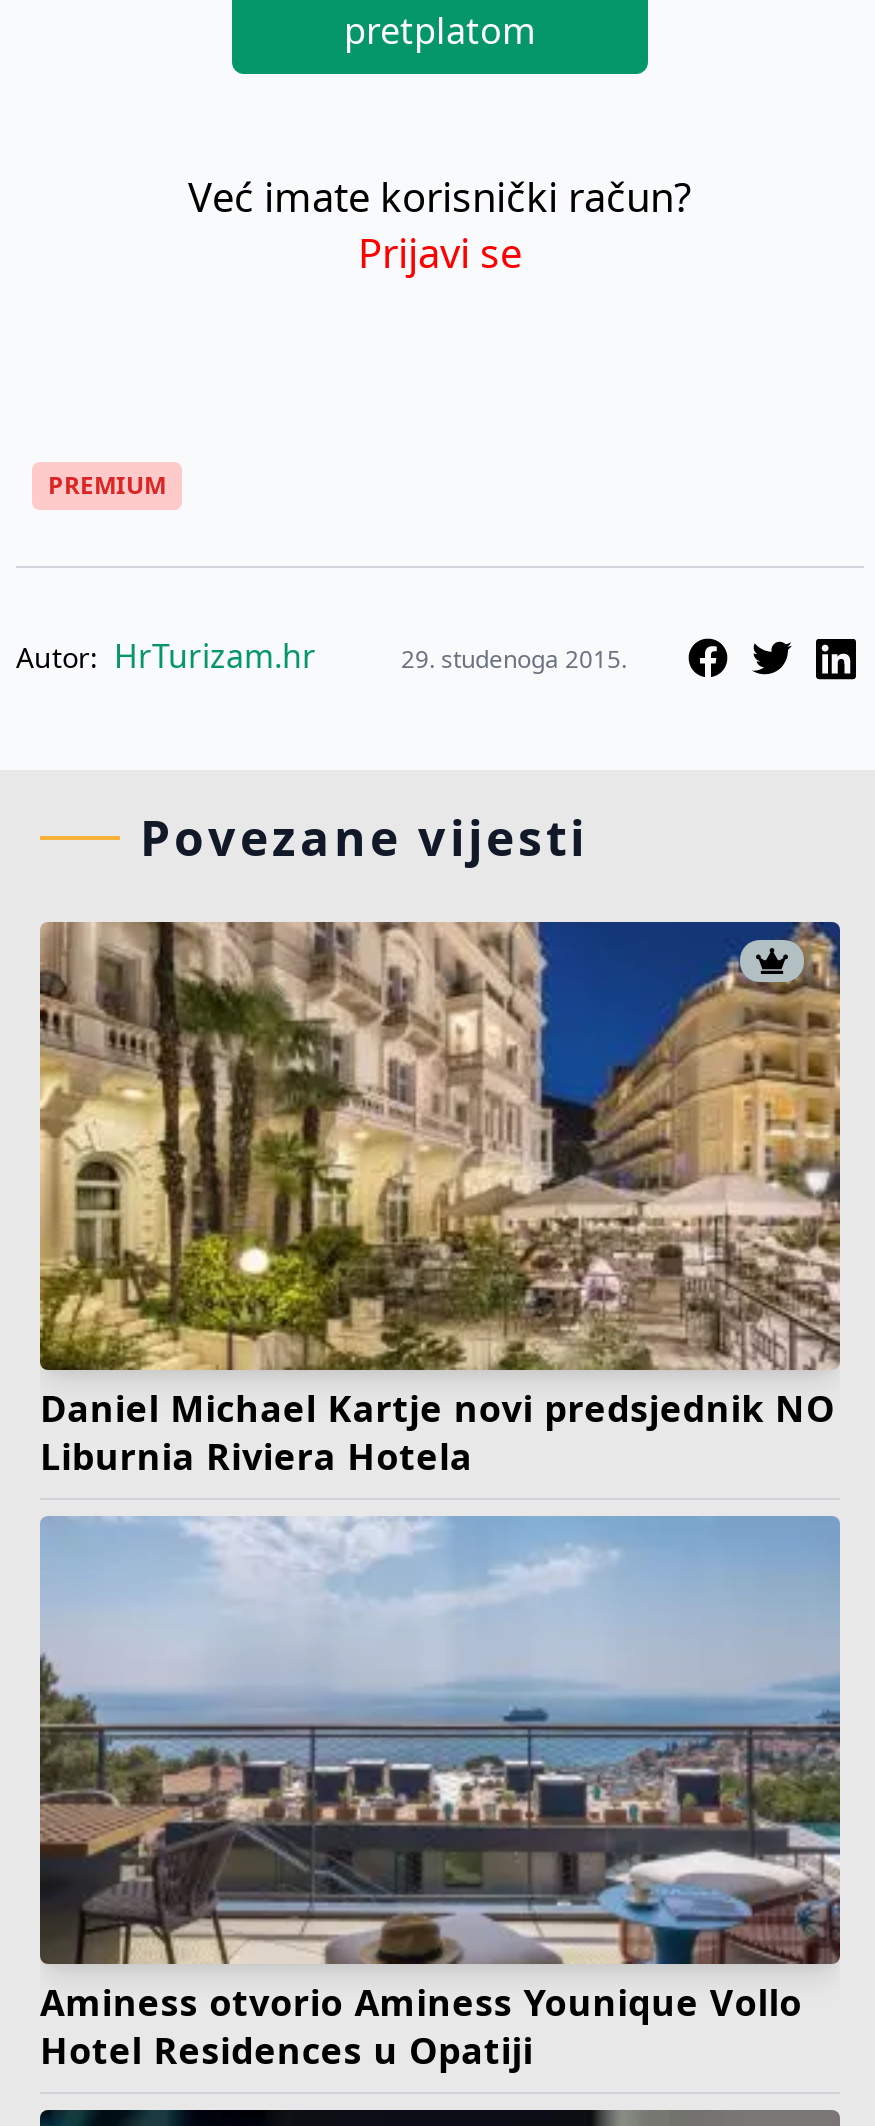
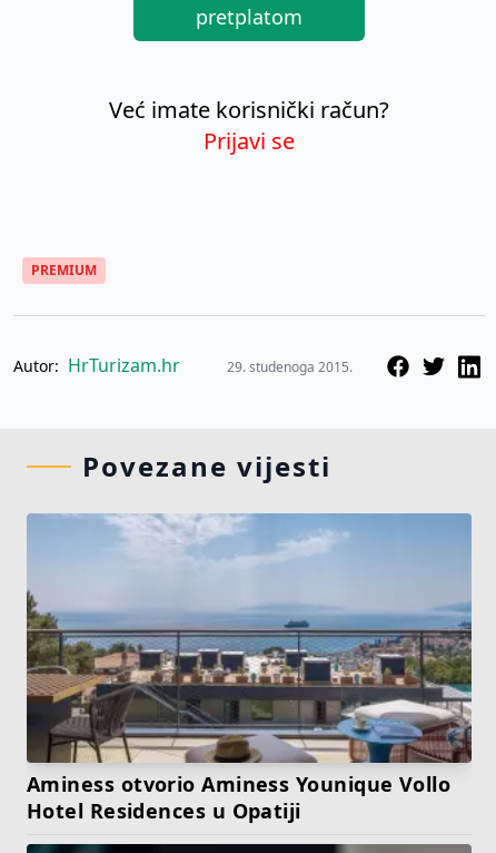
- [image]
- Daniel Michael Kartje novi predsjednik NO
- Liburnia Riviera Hotela
